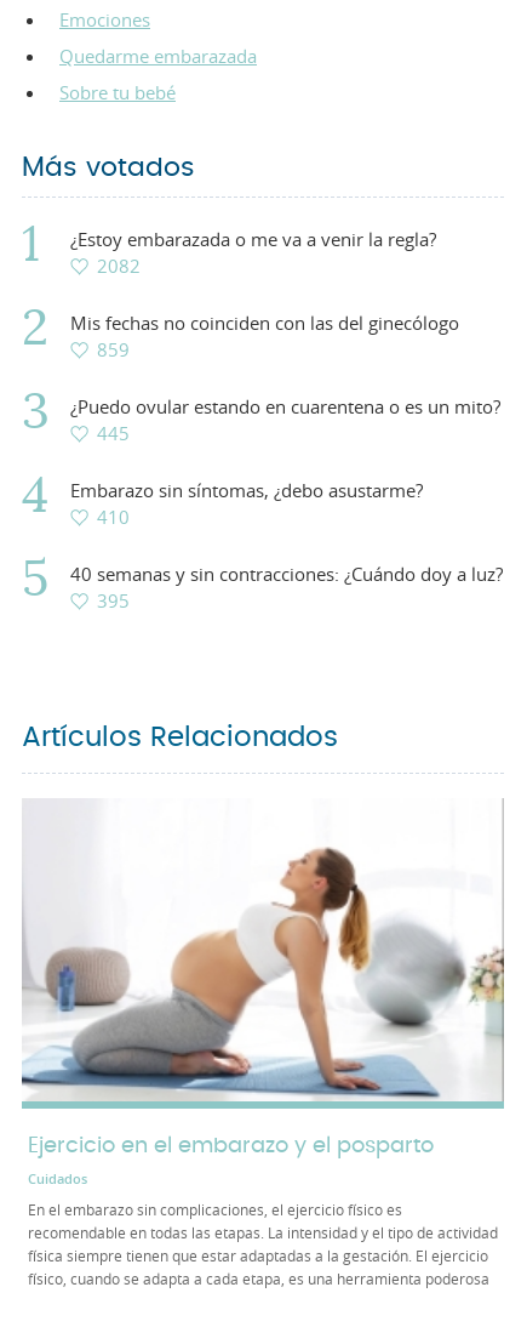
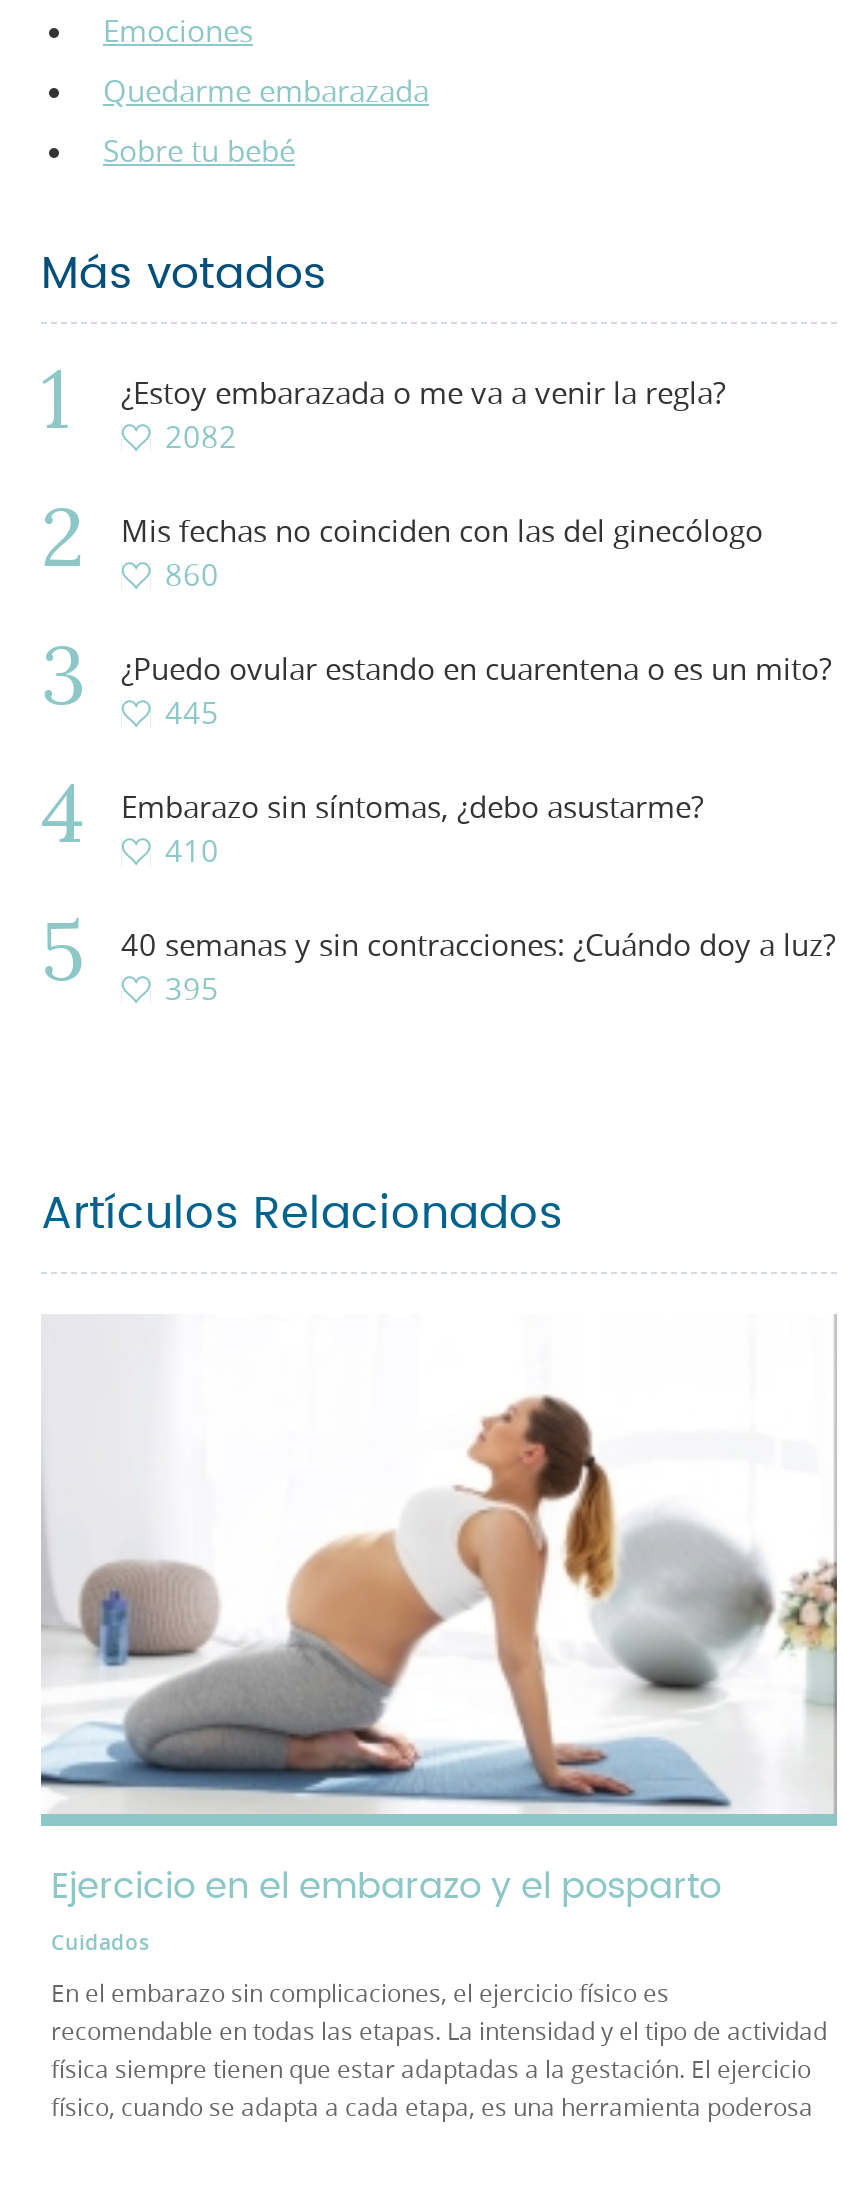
- 859
+ 860
